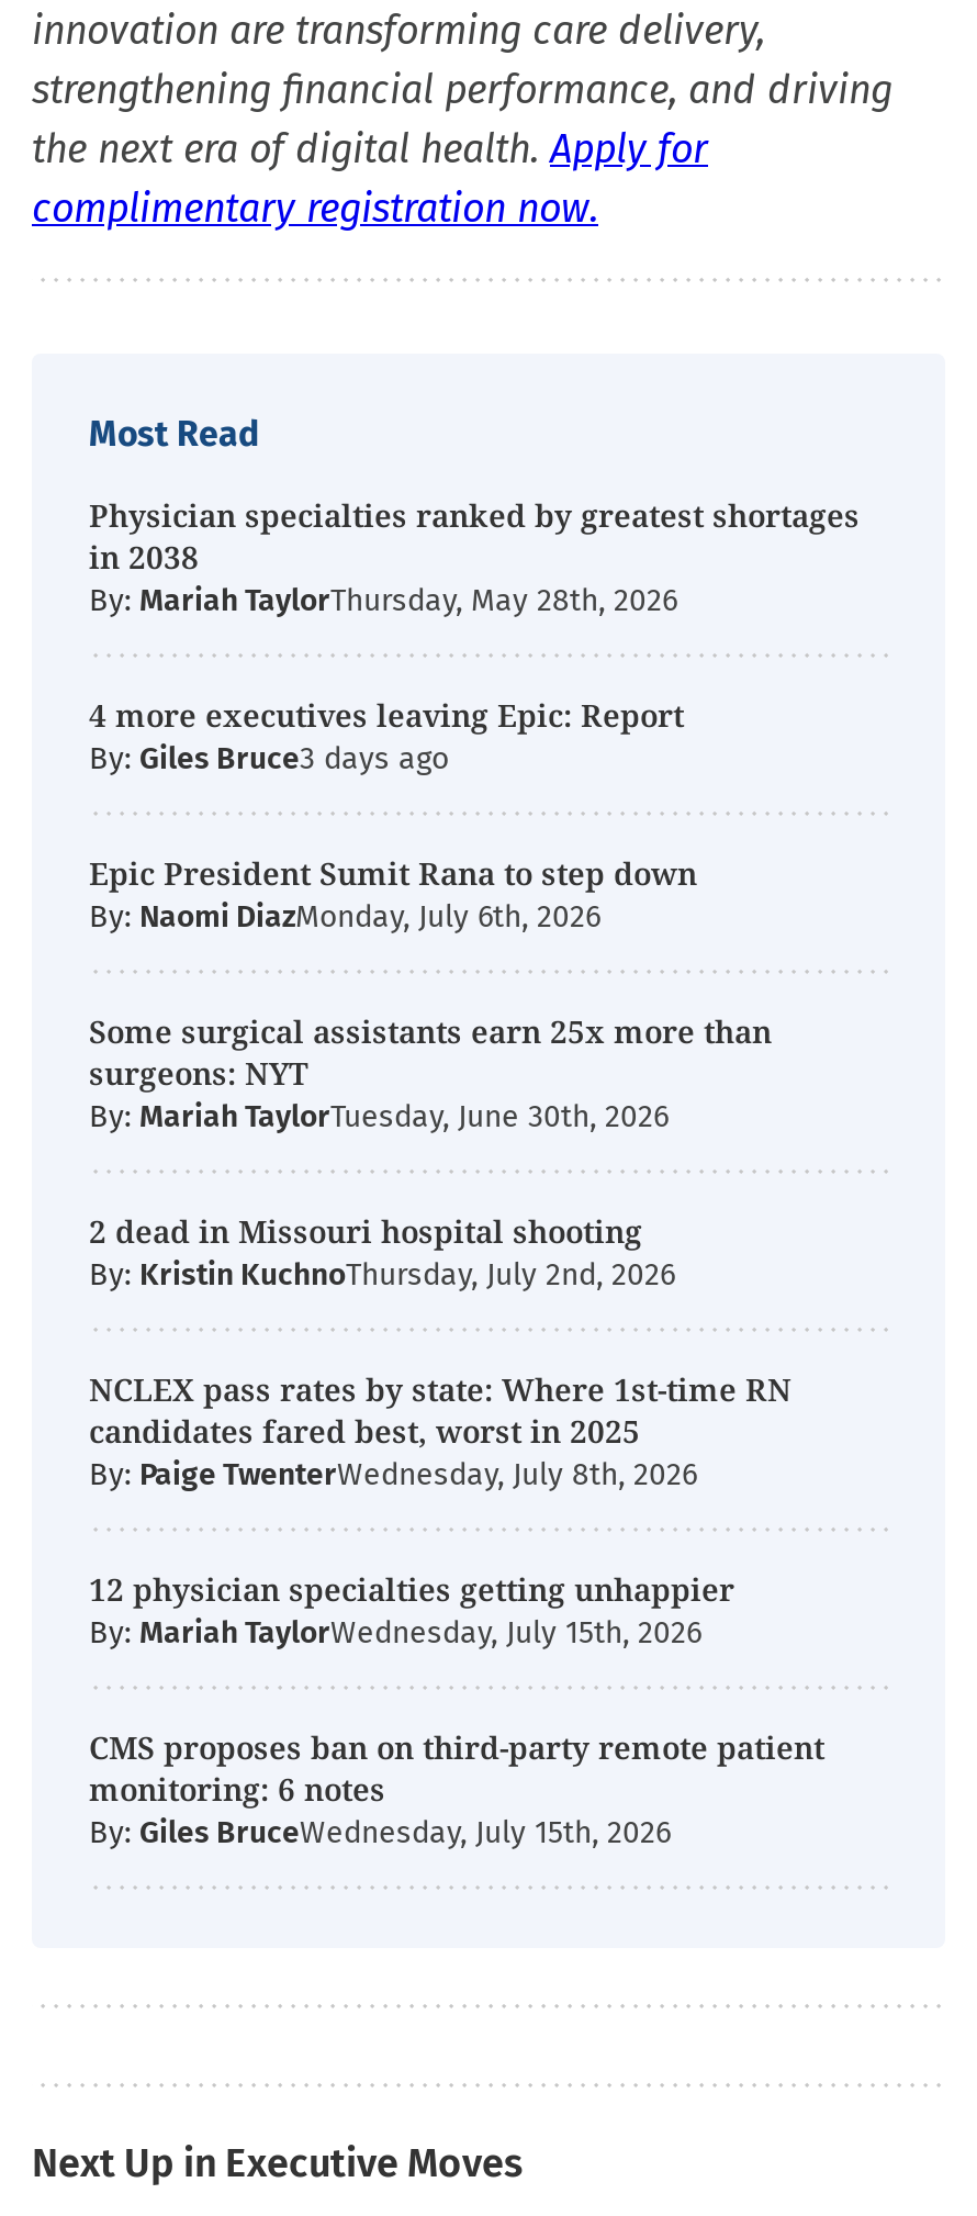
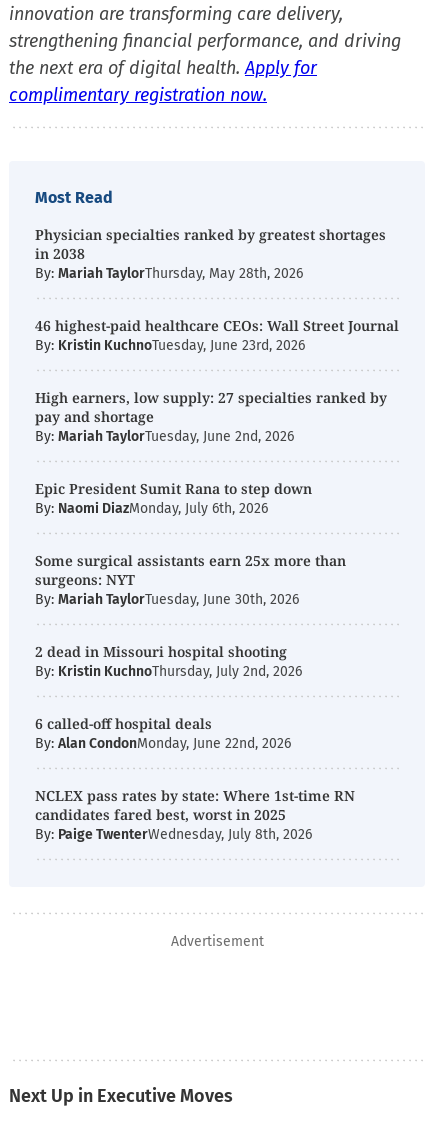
- 4 more executives leaving Epic: Report
- By: Giles Bruce
+ 46 highest-paid healthcare CEOs: Wall Street Journal
+ By: Kristin KuchnoTuesday, June 23rd, 2026
+ High earners, low supply: 27 specialties ranked by
+ pay and shortage
+ By: Mariah TaylorTuesday, June 2nd, 2026

+ 6 called-off hospital deals
+ By: Alan CondonMonday, June 22nd, 2026

moved down: NCLEX pass rates by state: Where 1st-time RN | candidates fared best, worst in 2025 | By: Paige TwenterWednesday, July 8th, 2026

- 12 physician specialties getting unhappier
- By: Mariah TaylorWednesday, July 15th, 2026
- CMS proposes ban on third-party remote patient
- monitoring: 6 notes
- By: Giles BruceWednesday, July 15th, 2026
+ Advertisement
